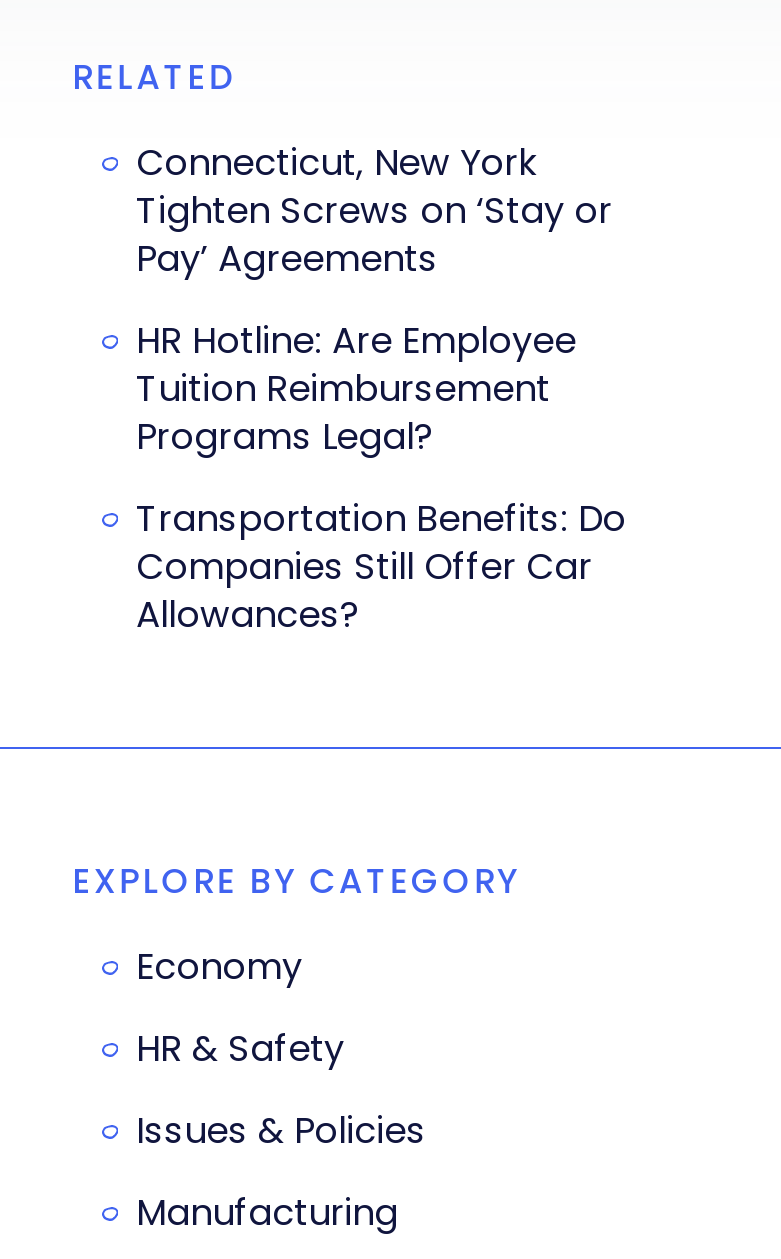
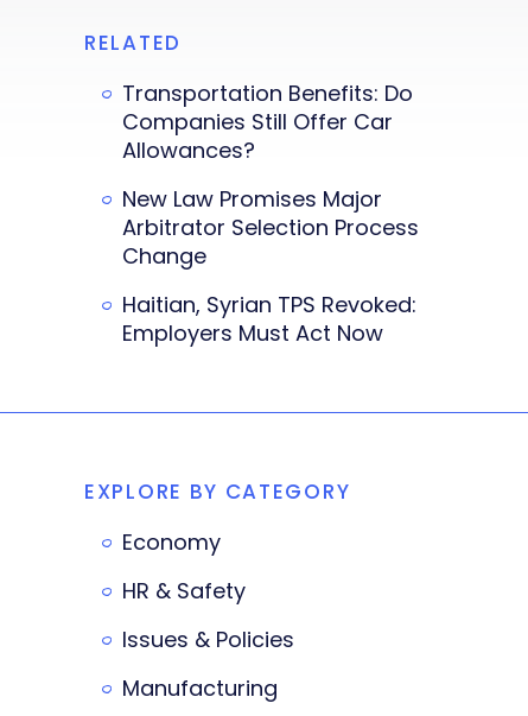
- Connecticut, New York
- Tighten Screws on ‘Stay or
- Pay’ Agreements
- HR Hotline: Are Employee
- Tuition Reimbursement
- Programs Legal?

moved up: Transportation Benefits: Do | Companies Still Offer Car | Allowances?

+ New Law Promises Major
+ Arbitrator Selection Process
+ Change
+ Haitian, Syrian TPS Revoked:
+ Employers Must Act Now
